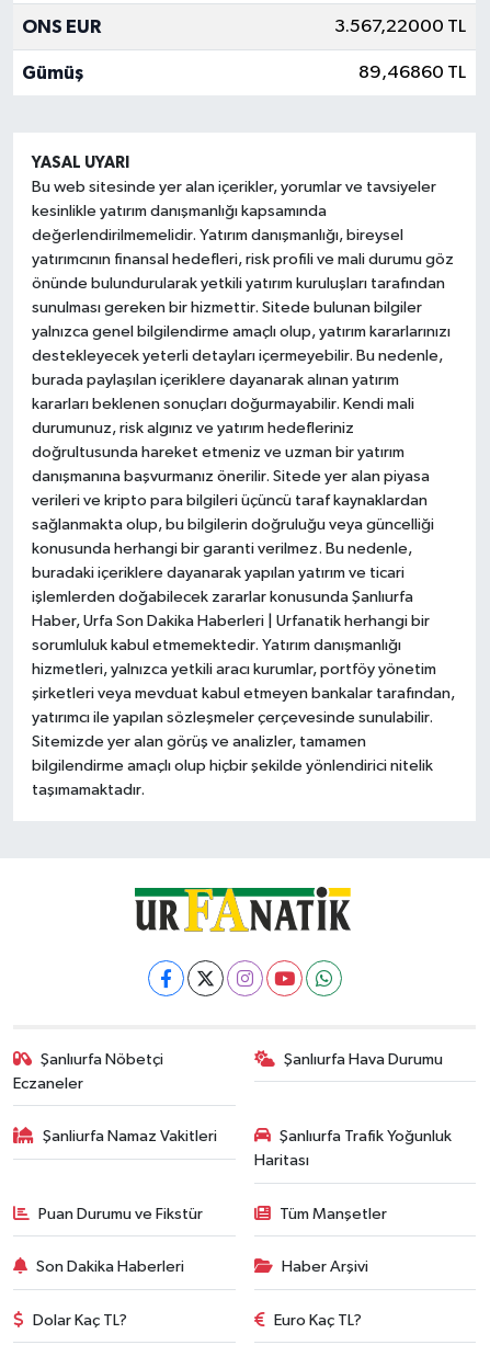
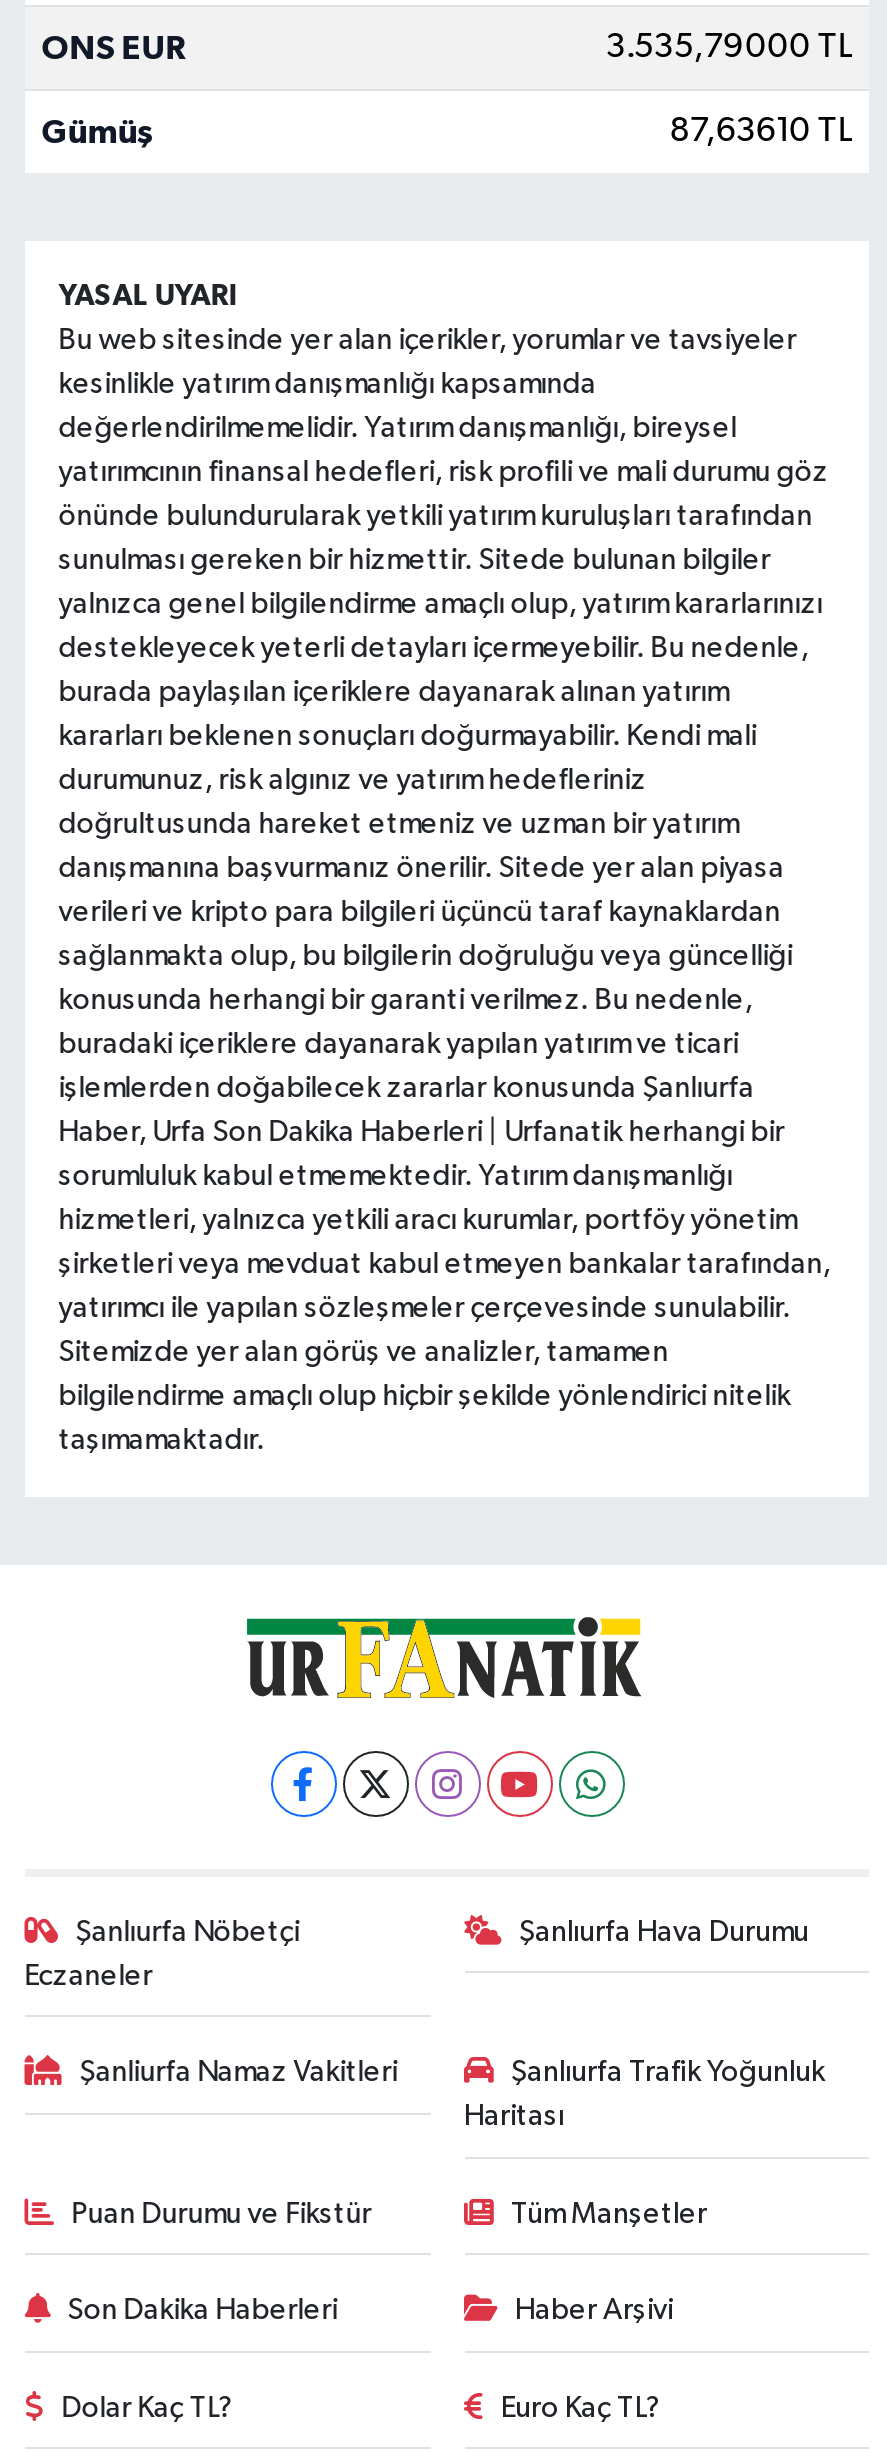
- 3.567,22000 TL
+ 3.535,79000 TL

- 89,46860 TL
+ 87,63610 TL
